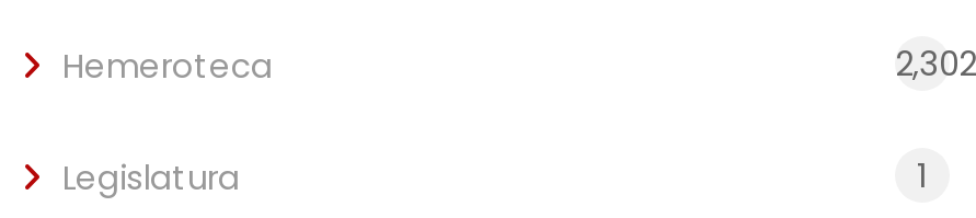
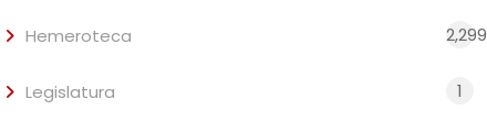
- 2,302
+ 2,299
